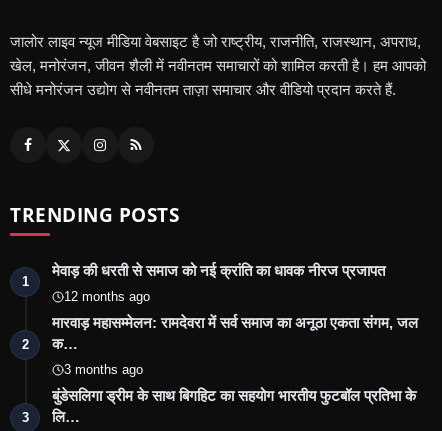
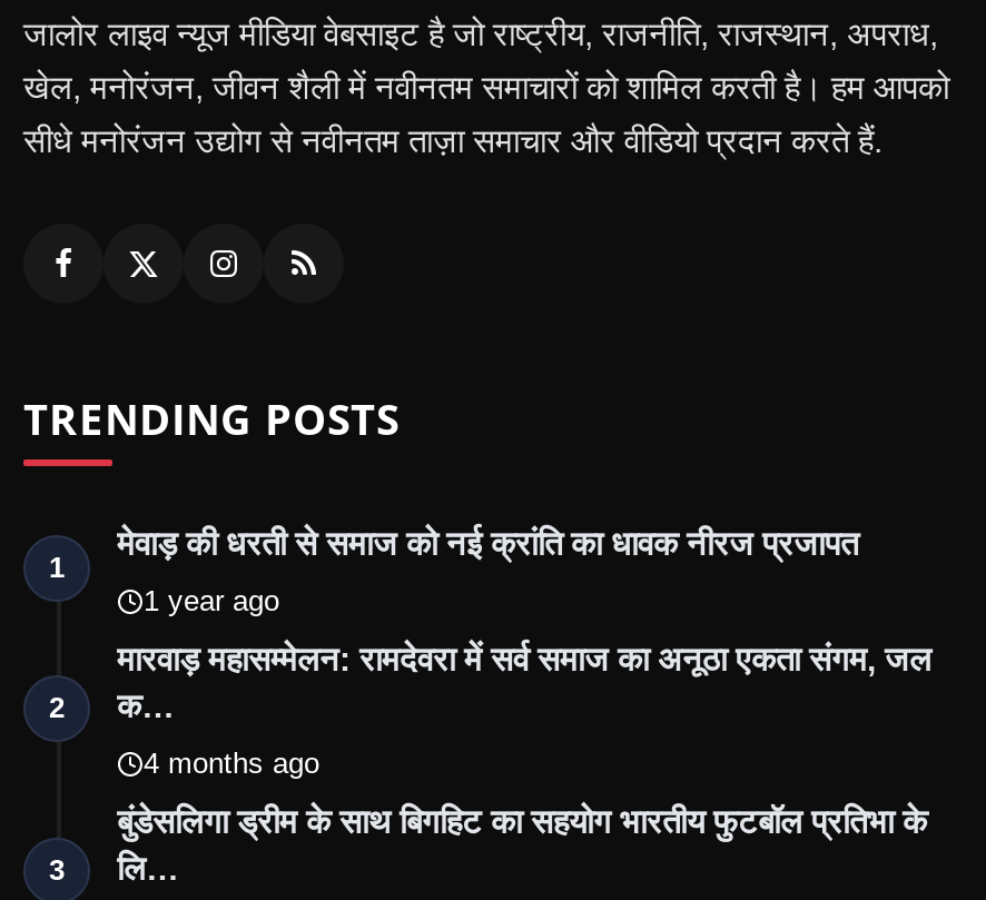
- 12 months ago
+ 1 year ago

- 3 months ago
+ 4 months ago
